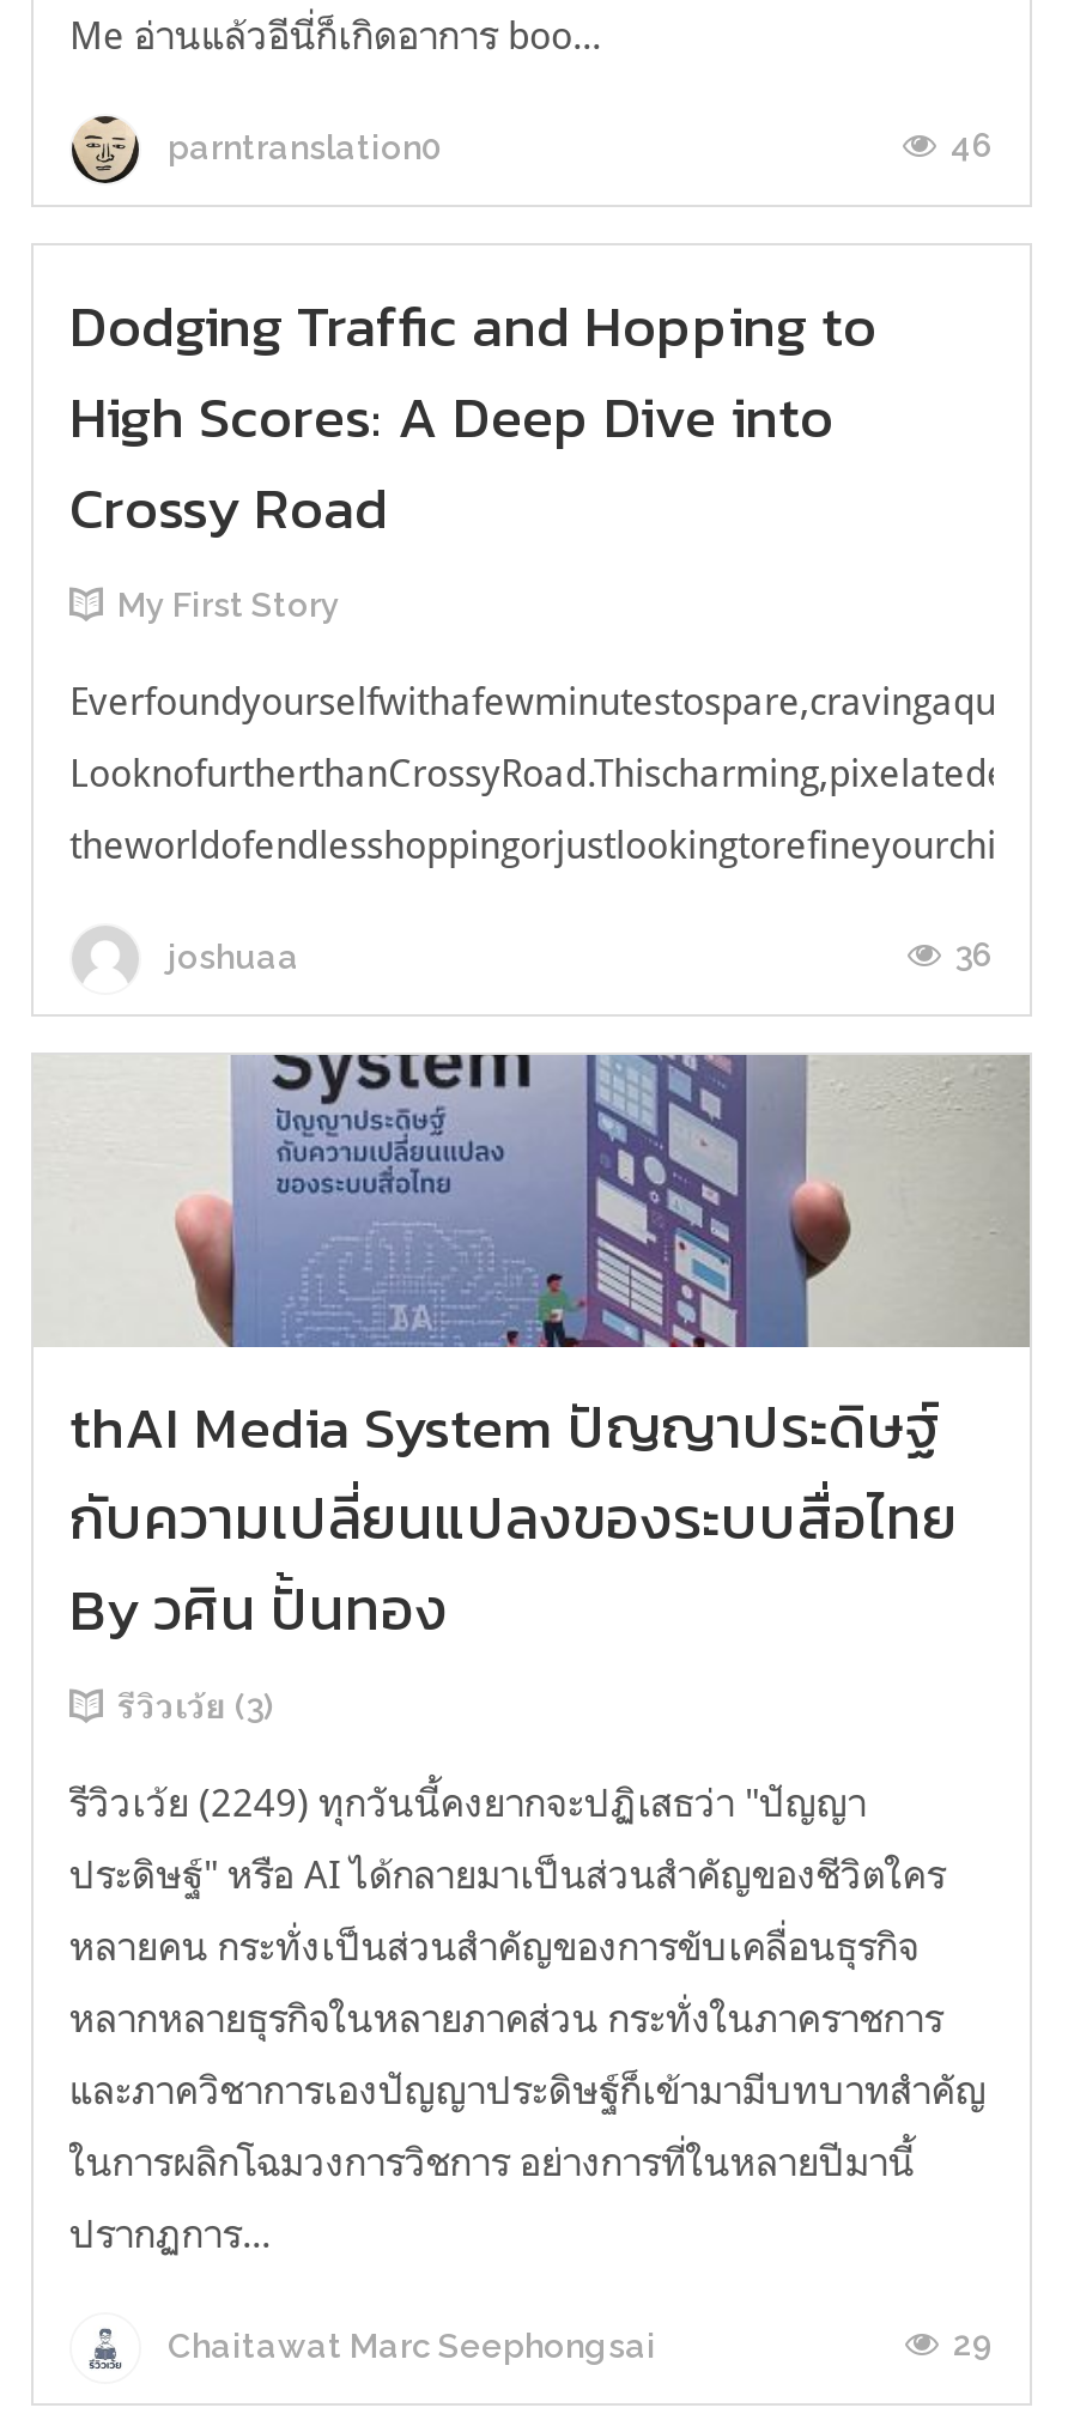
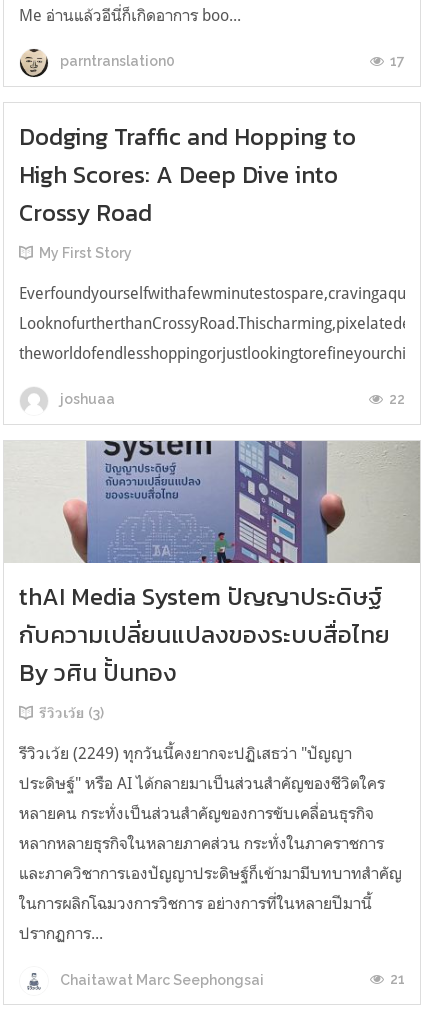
- 46
+ 17

- 36
+ 22

- 29
+ 21
